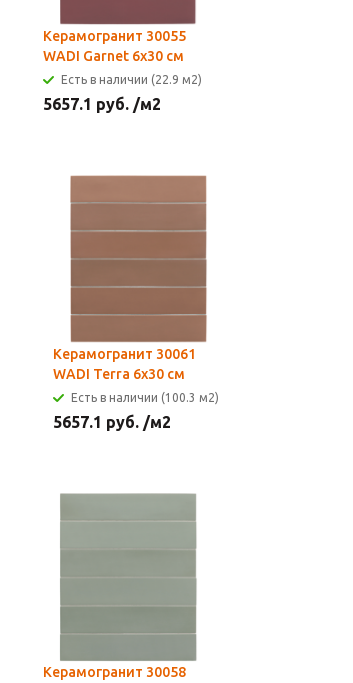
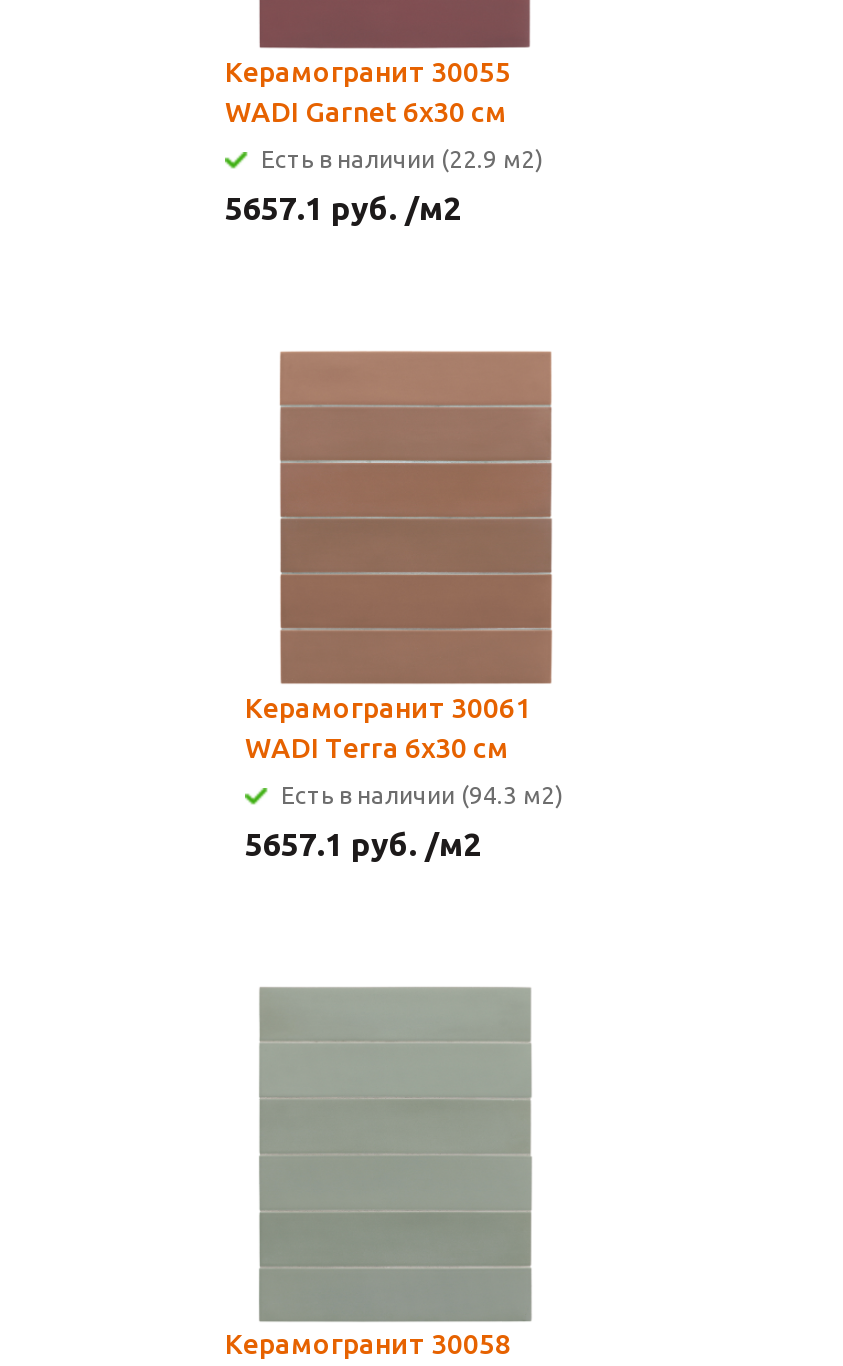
- Есть в наличии (100.3 м2)
+ Есть в наличии (94.3 м2)
